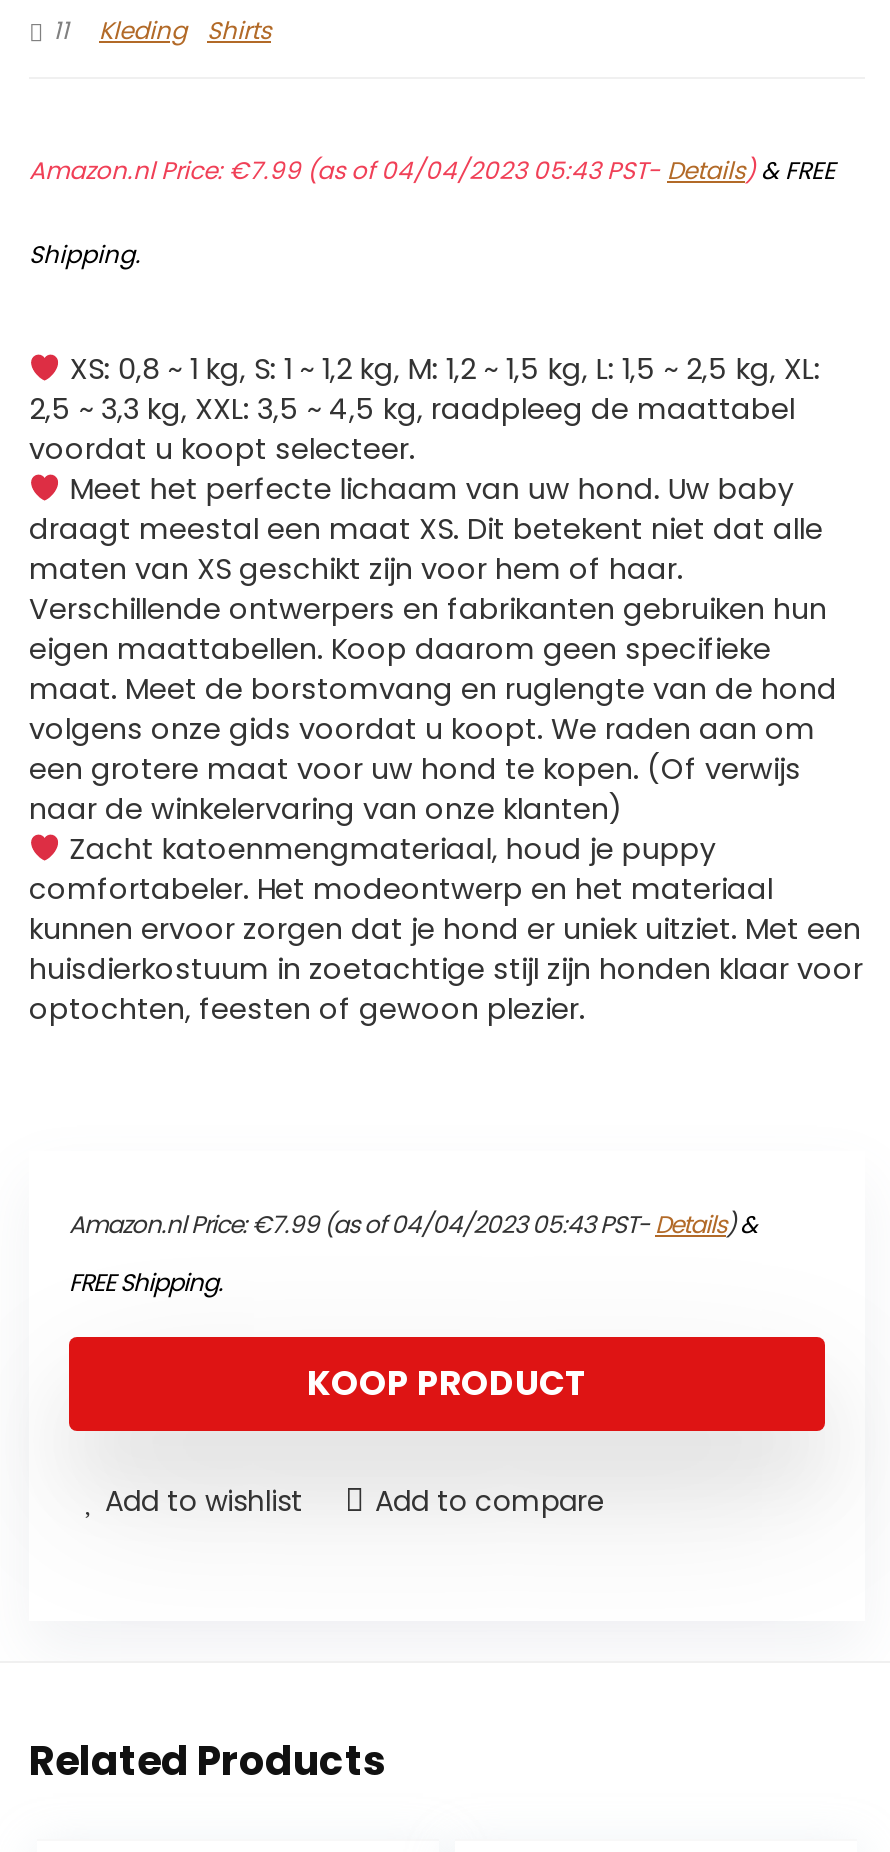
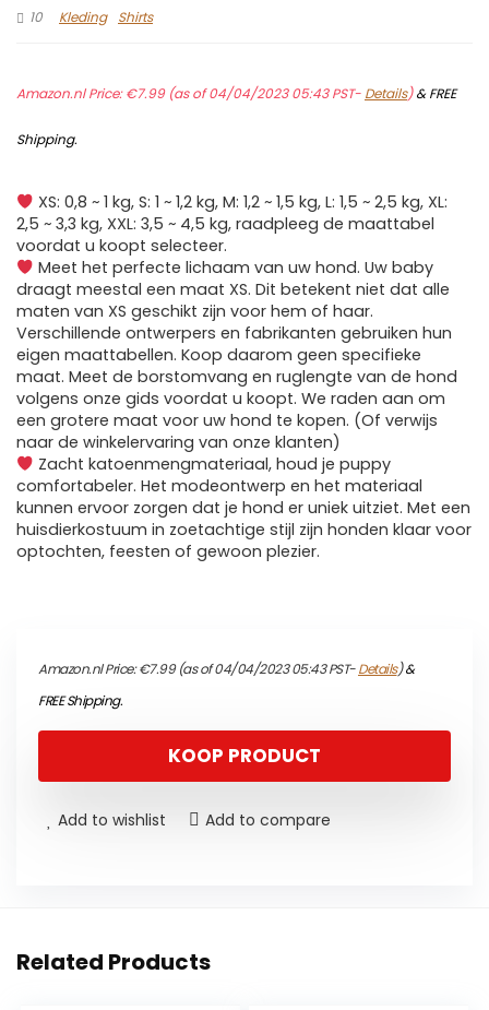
- 11 Kleding Shirts
+ 10 Kleding Shirts
